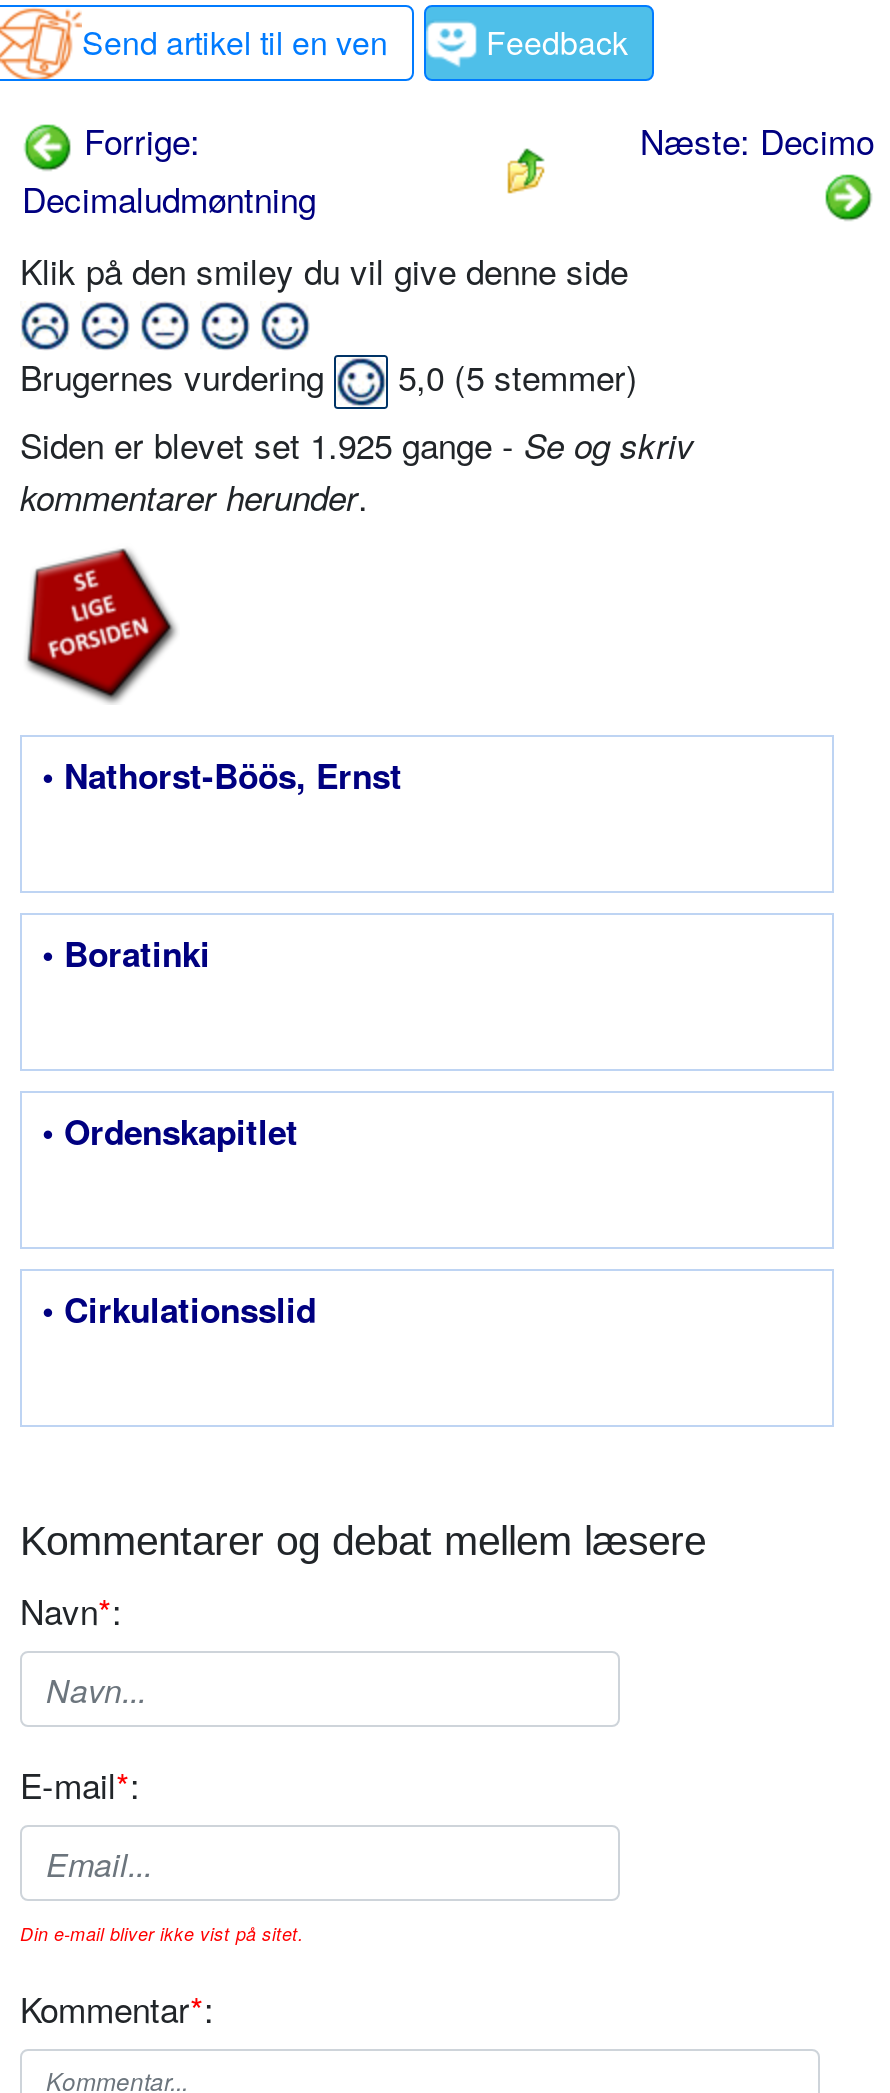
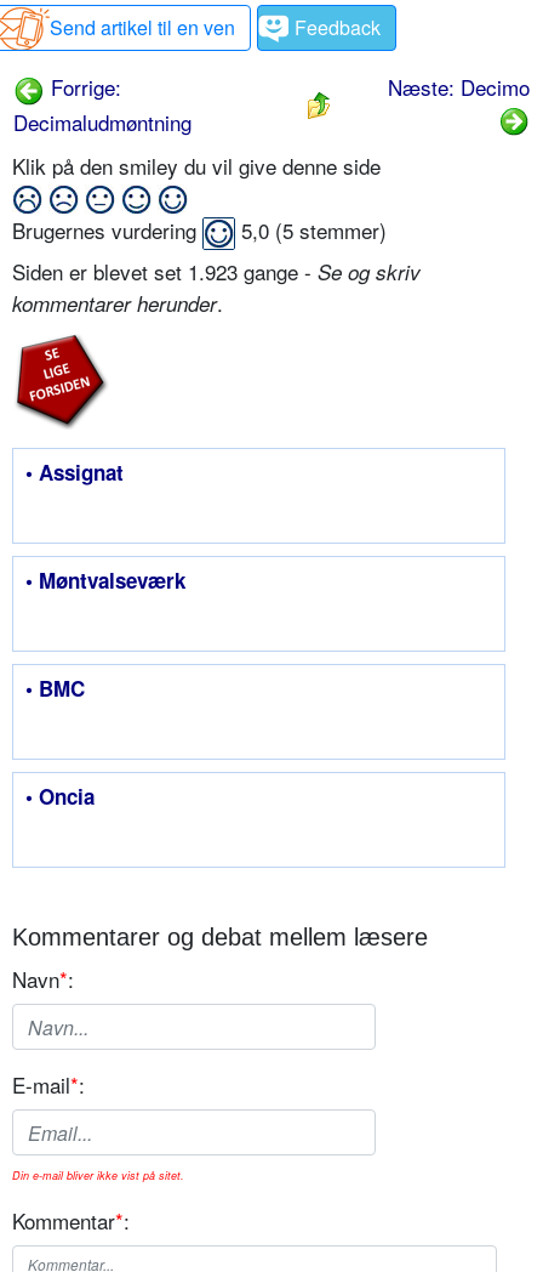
- Siden er blevet set 1.925 gange - Se og skriv
+ Siden er blevet set 1.923 gange - Se og skriv

- • Nathorst-Böös, Ernst
+ • Assignat

- • Boratinki
+ • Møntvalseværk

- • Ordenskapitlet
+ • BMC

- • Cirkulationsslid
+ • Oncia
